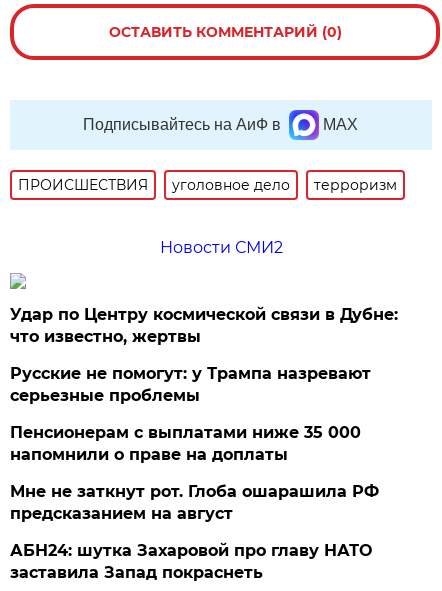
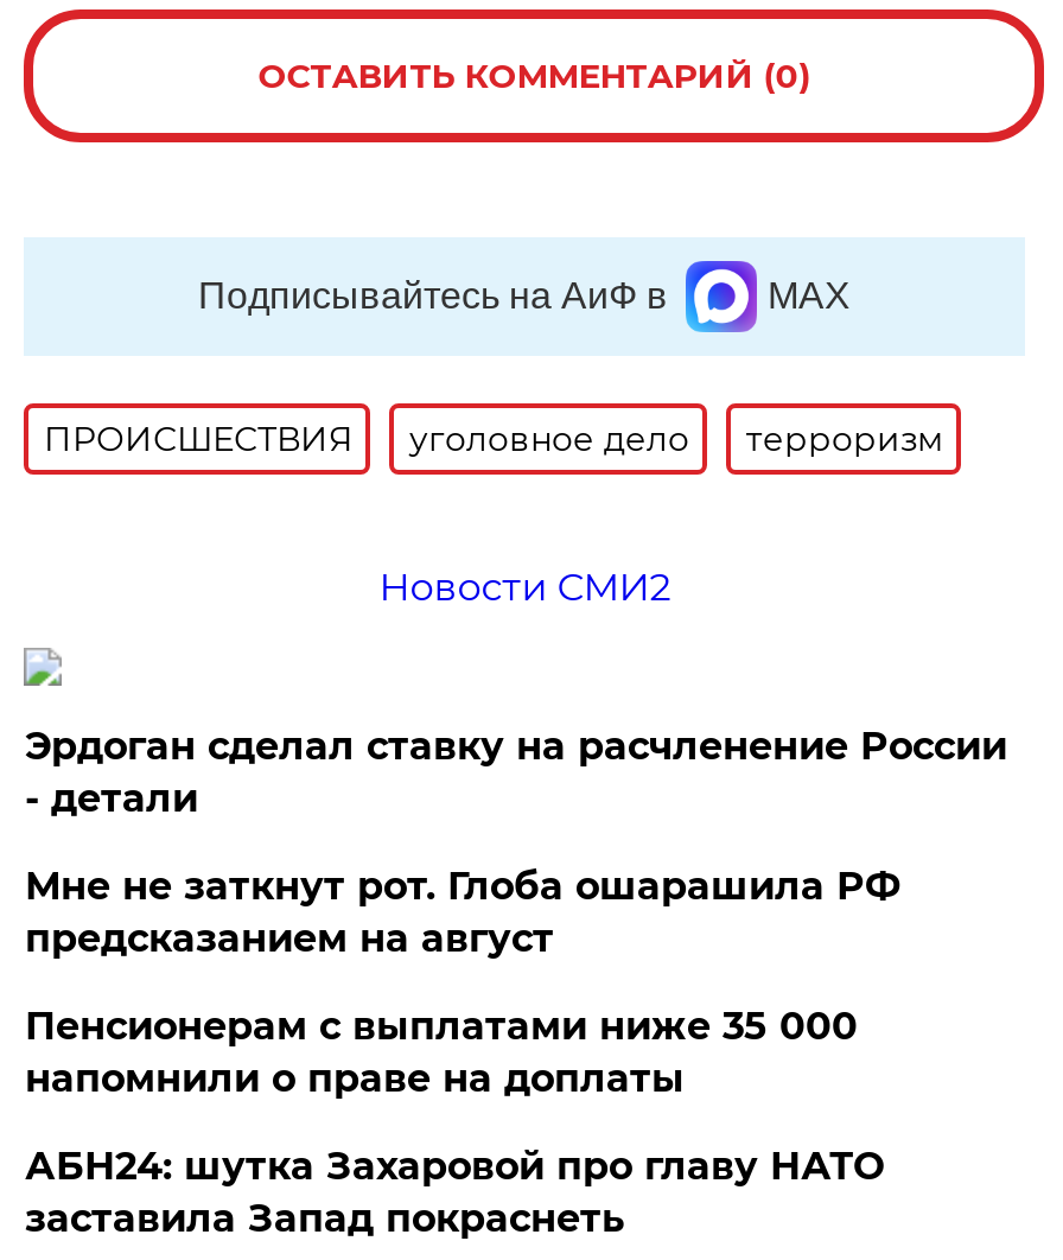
- Удар по Центру космической связи в Дубне:
- что известно, жертвы
+ Эрдоган сделал ставку на расчленение России
+ - детали

- Русские не помогут: у Трампа назревают
- серьезные проблемы

moved up: Мне не заткнут рот. Глоба ошарашила РФ | предсказанием на август
